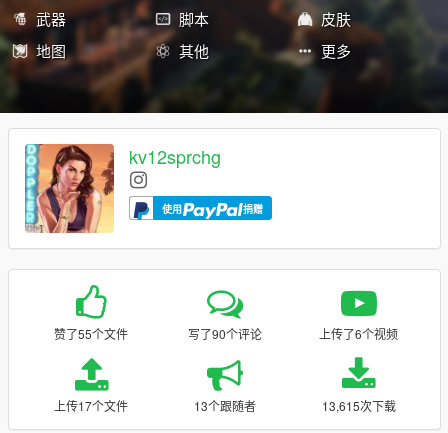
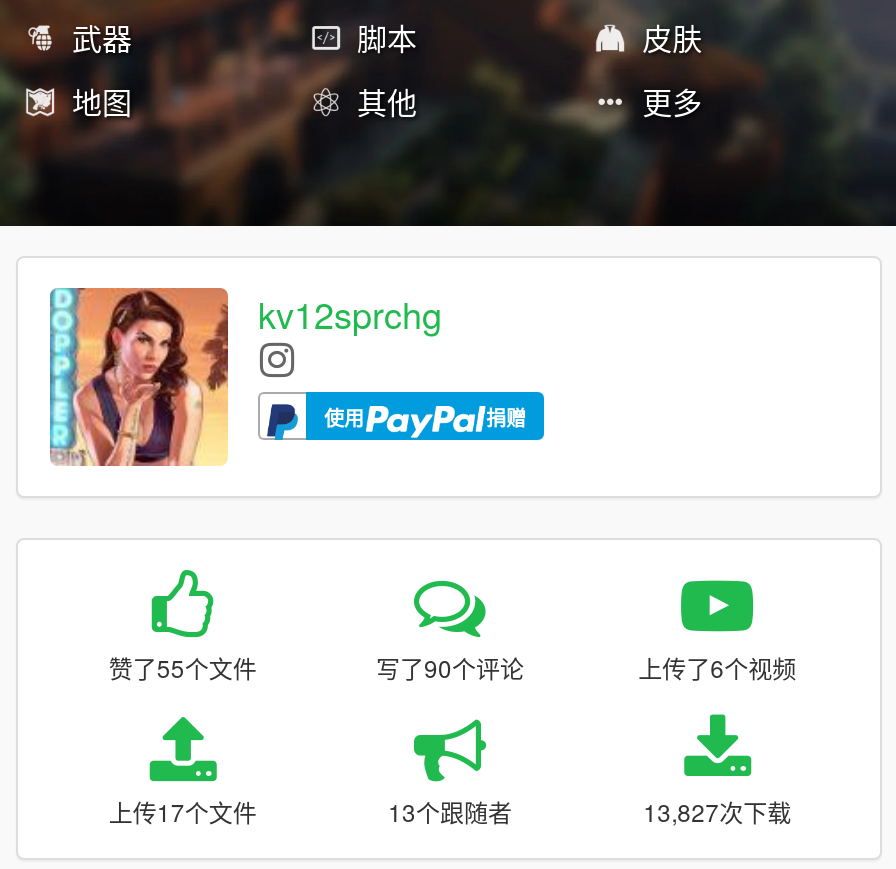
- 13,615次下载
+ 13,827次下载
